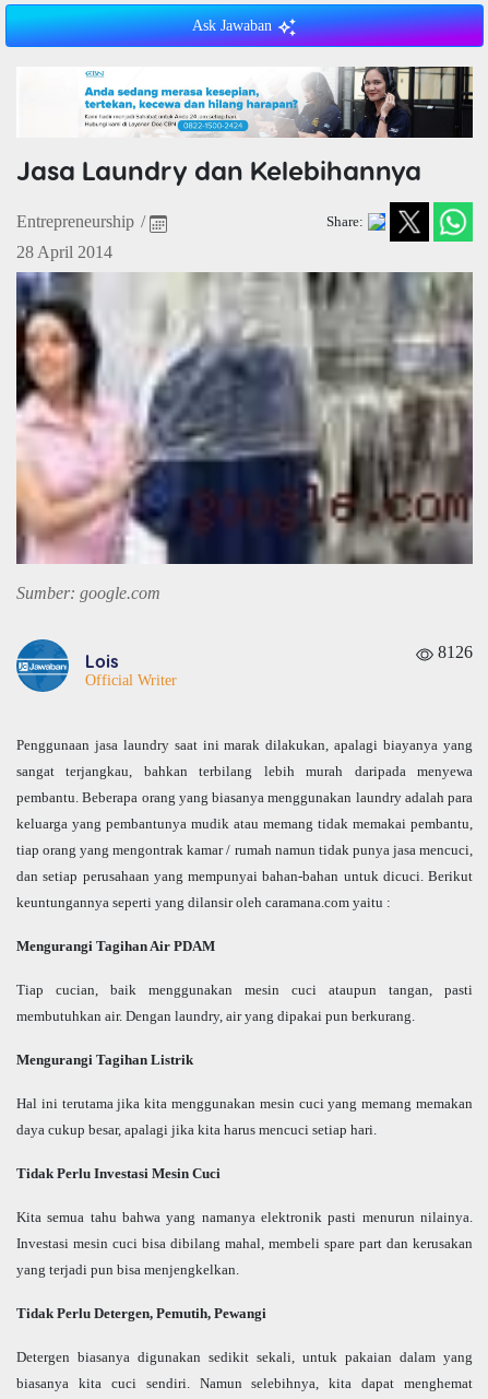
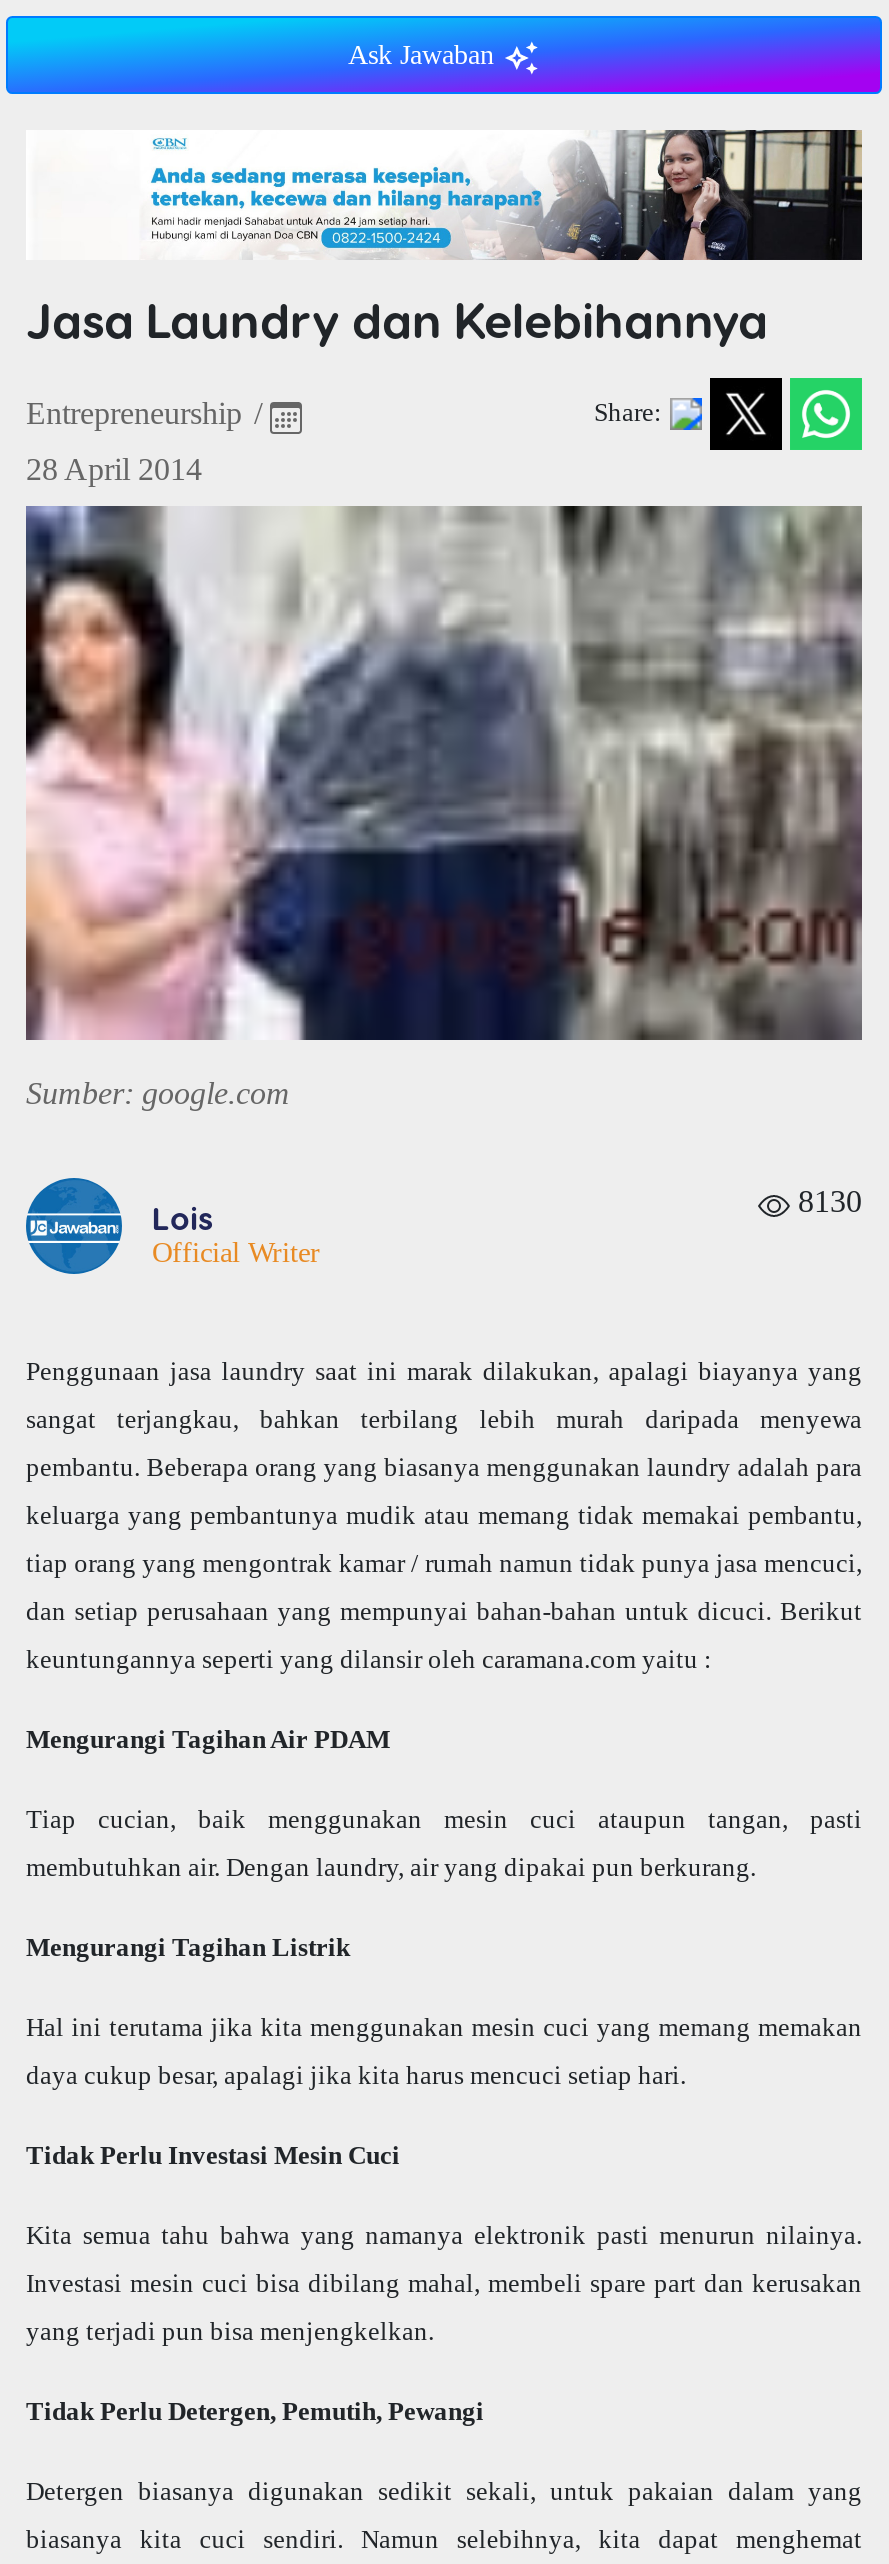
- 8126
+ 8130
